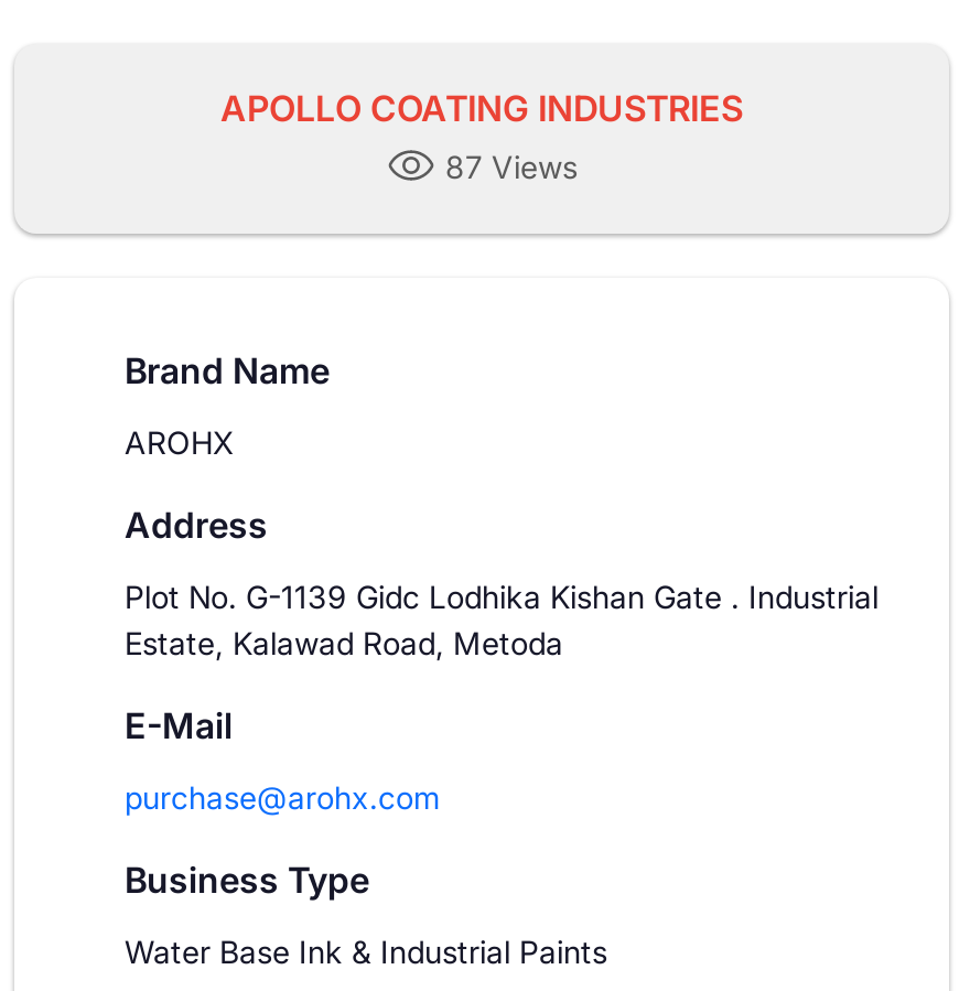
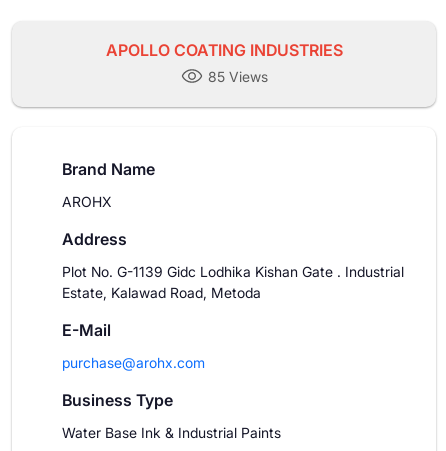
- 87 Views
+ 85 Views
